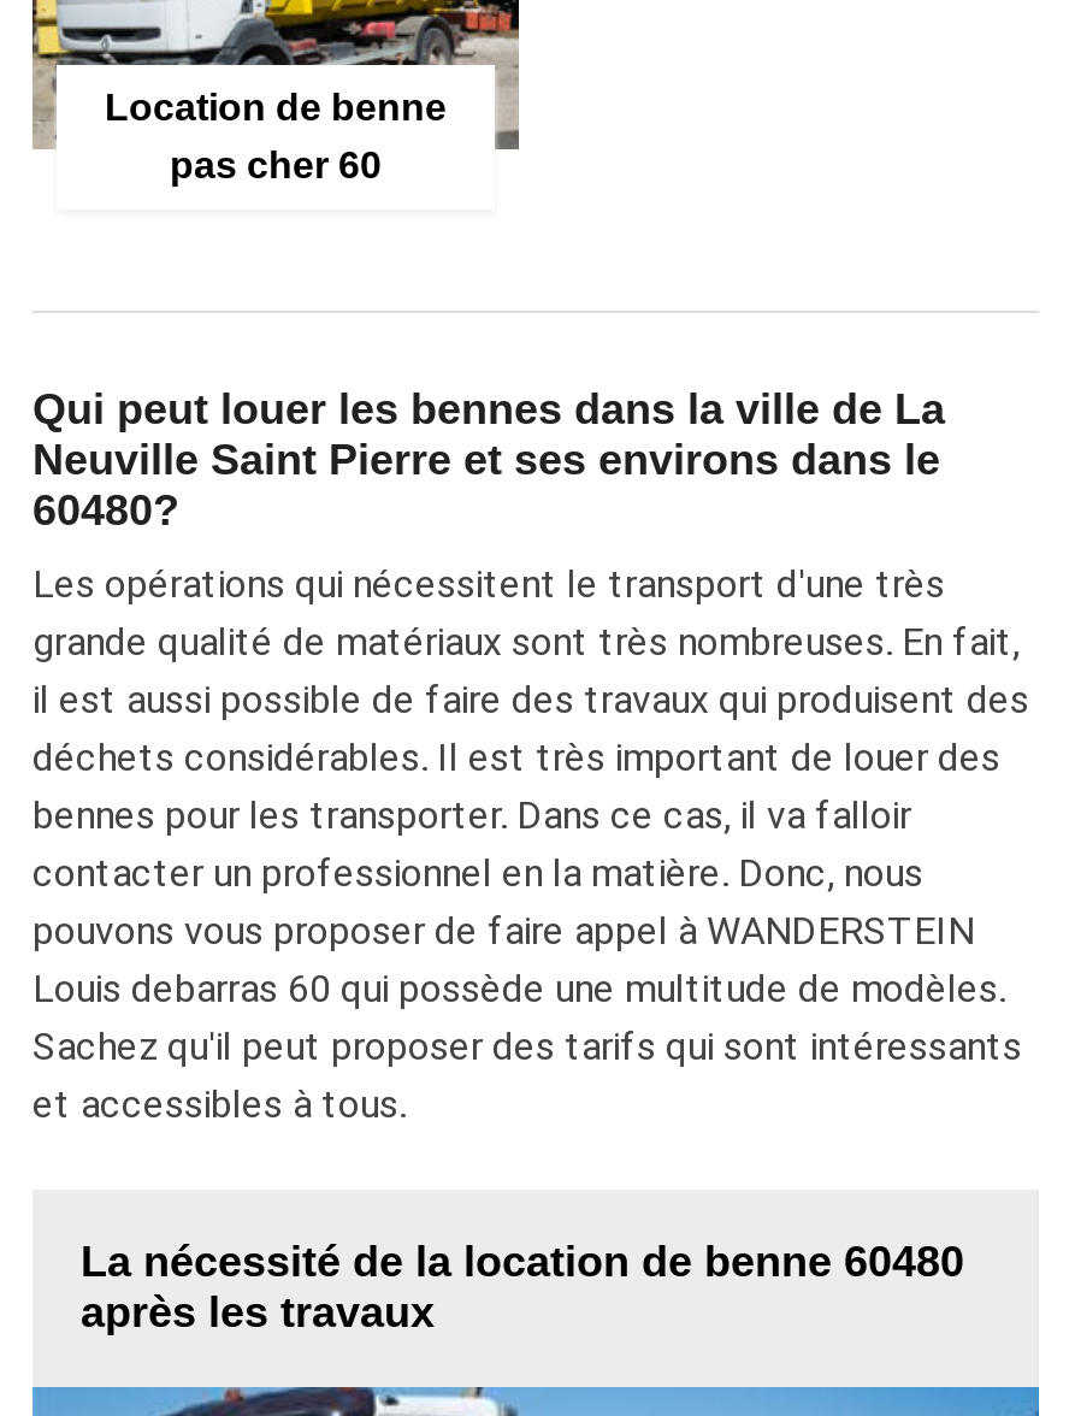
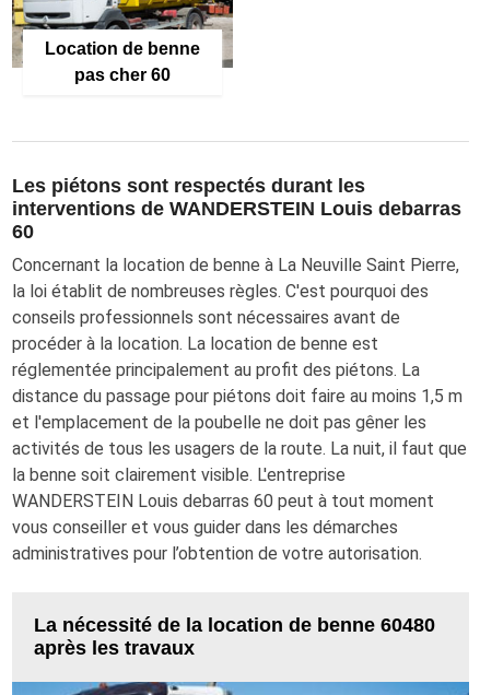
- Qui peut louer les bennes dans la ville de La
- Neuville Saint Pierre et ses environs dans le
- 60480?
+ Les piétons sont respectés durant les
+ interventions de WANDERSTEIN Louis debarras
+ 60

- Les opérations qui nécessitent le transport d'une très
- grande qualité de matériaux sont très nombreuses. En fait,
- il est aussi possible de faire des travaux qui produisent des
- déchets considérables. Il est très important de louer des
- bennes pour les transporter. Dans ce cas, il va falloir
- contacter un professionnel en la matière. Donc, nous
- pouvons vous proposer de faire appel à WANDERSTEIN
- Louis debarras 60 qui possède une multitude de modèles.
- Sachez qu'il peut proposer des tarifs qui sont intéressants
- et accessibles à tous.
+ Concernant la location de benne à La Neuville Saint Pierre,
+ la loi établit de nombreuses règles. C'est pourquoi des
+ conseils professionnels sont nécessaires avant de
+ procéder à la location. La location de benne est
+ réglementée principalement au profit des piétons. La
+ distance du passage pour piétons doit faire au moins 1,5 m
+ et l'emplacement de la poubelle ne doit pas gêner les
+ activités de tous les usagers de la route. La nuit, il faut que
+ la benne soit clairement visible. L'entreprise
+ WANDERSTEIN Louis debarras 60 peut à tout moment
+ vous conseiller et vous guider dans les démarches
+ administratives pour l’obtention de votre autorisation.
